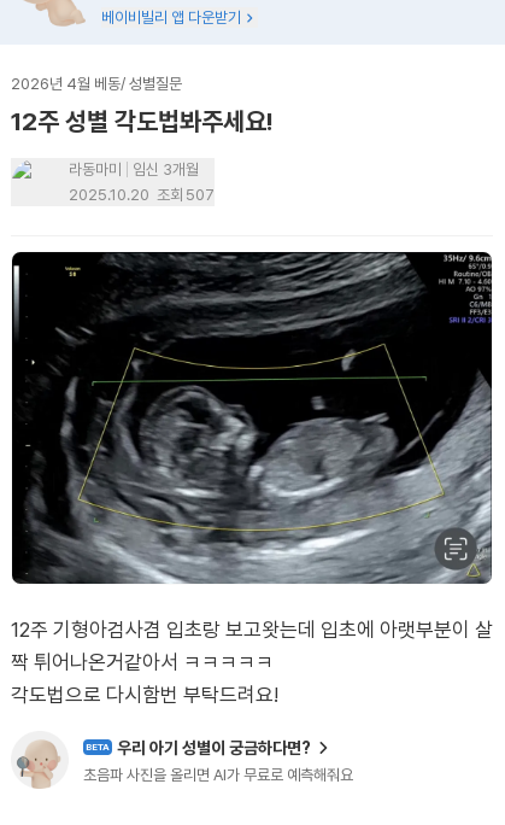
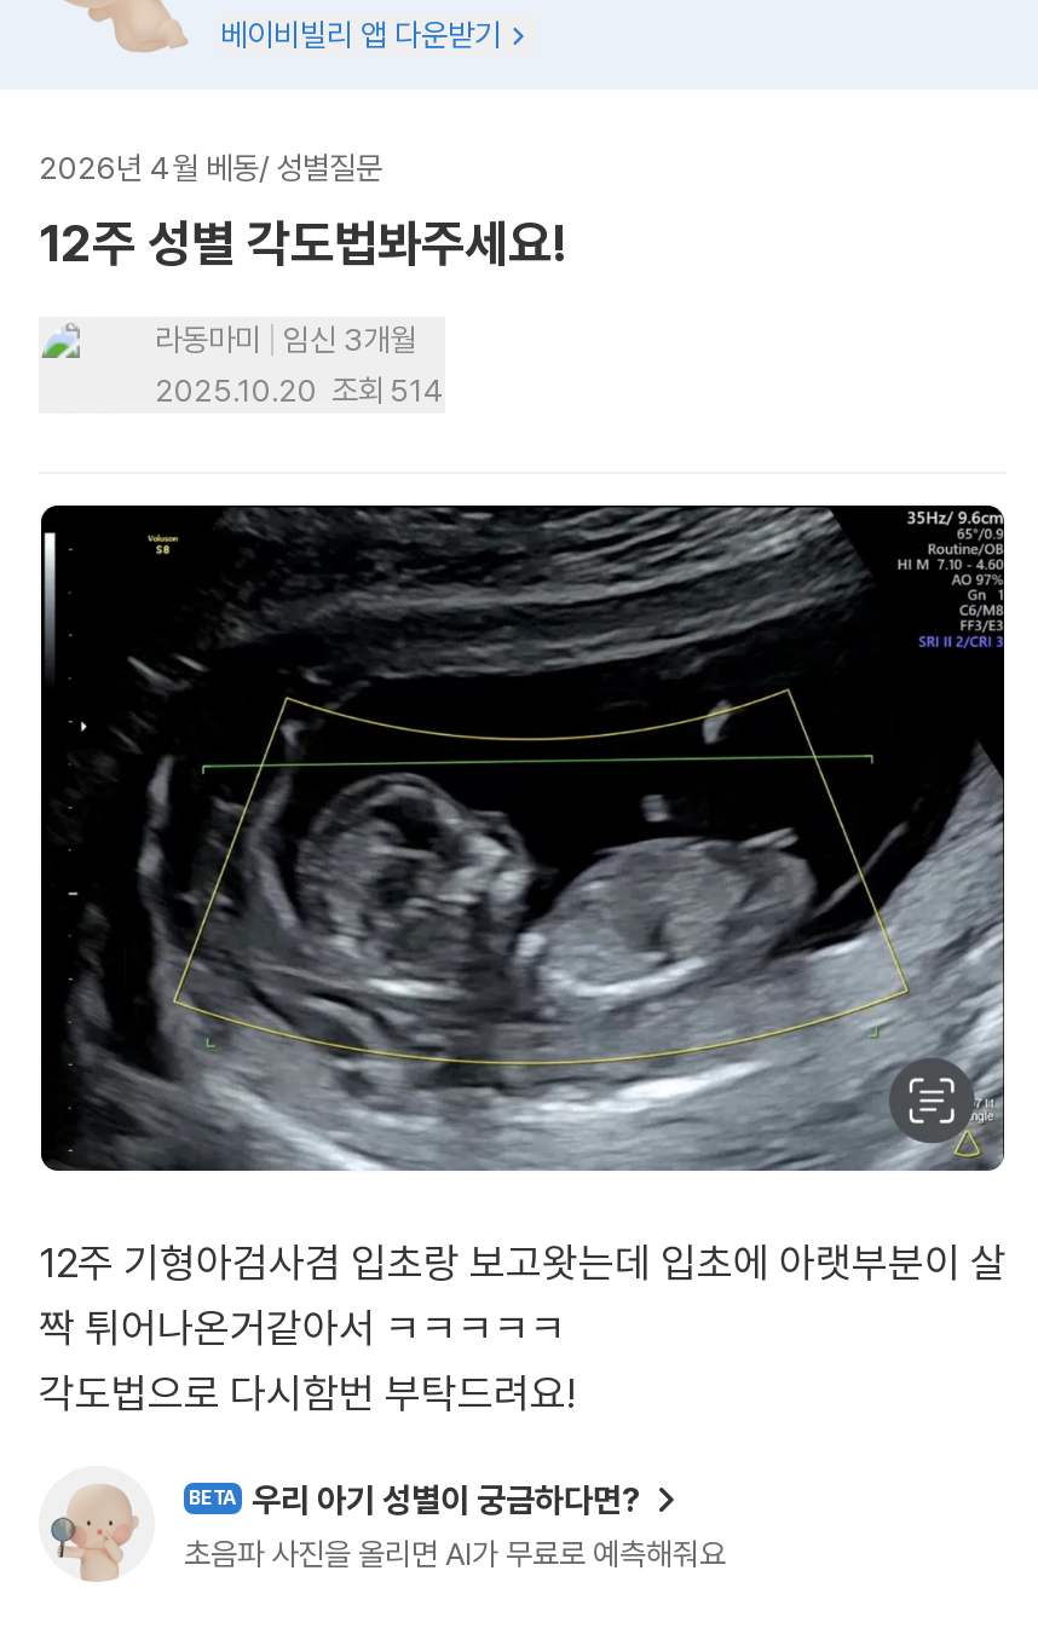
- 2025.10.20 조회 507
+ 2025.10.20 조회 514
